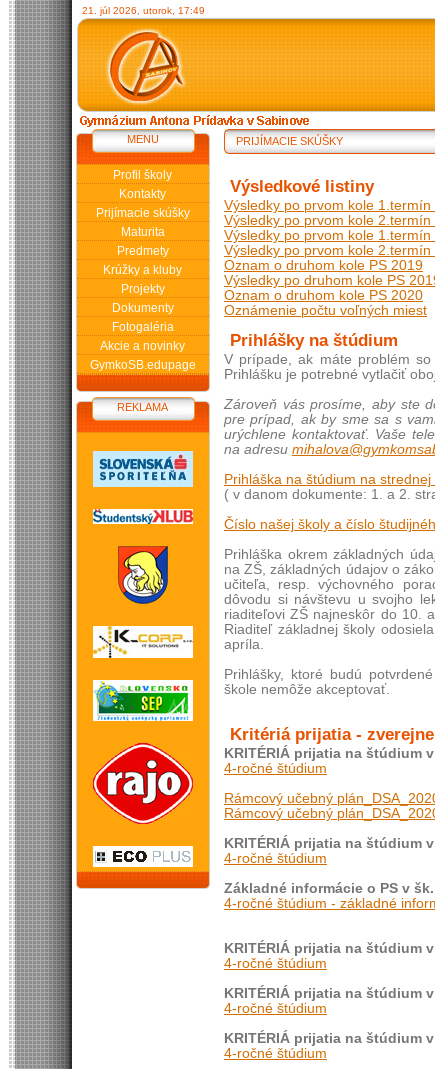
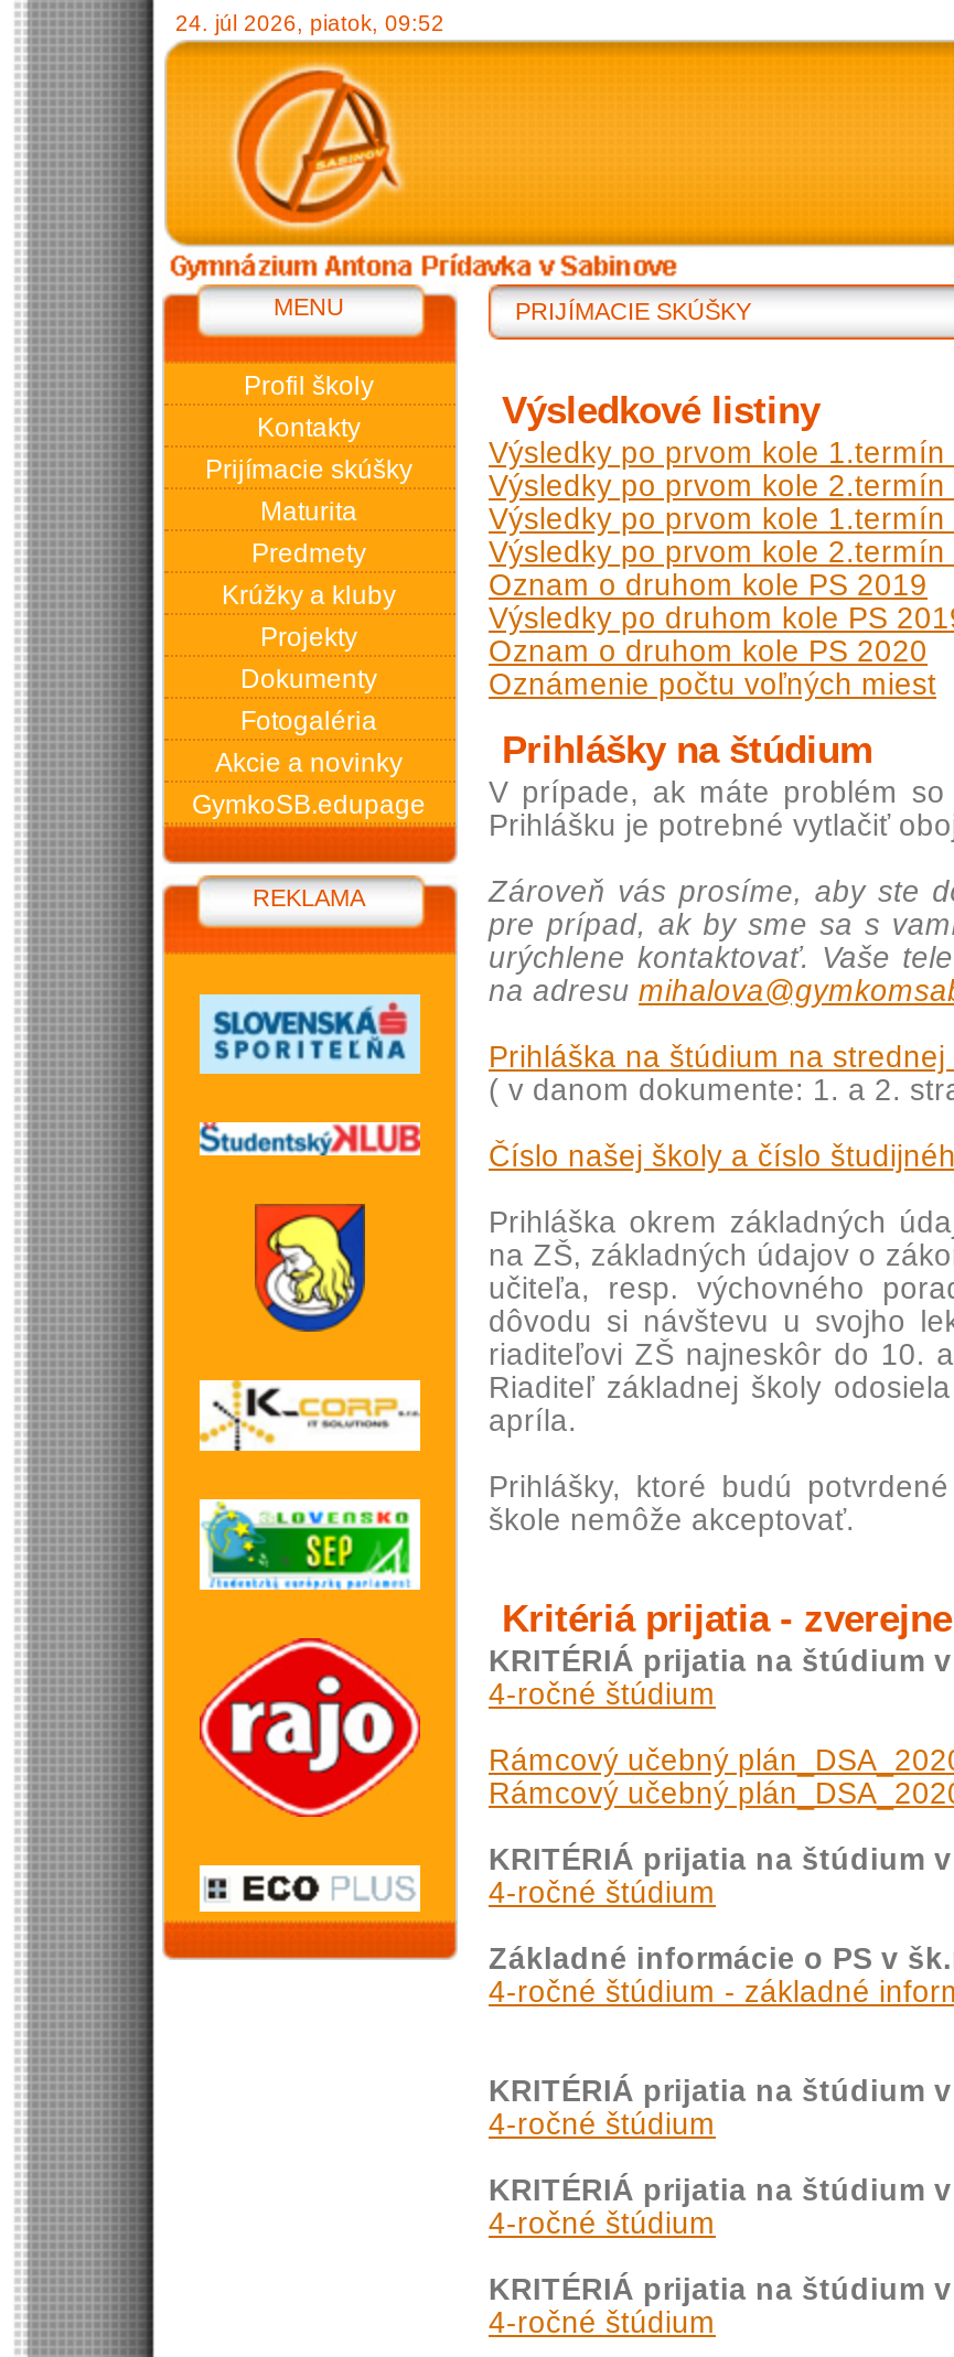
- 21. júl 2026, utorok, 17:49
+ 24. júl 2026, piatok, 09:52
